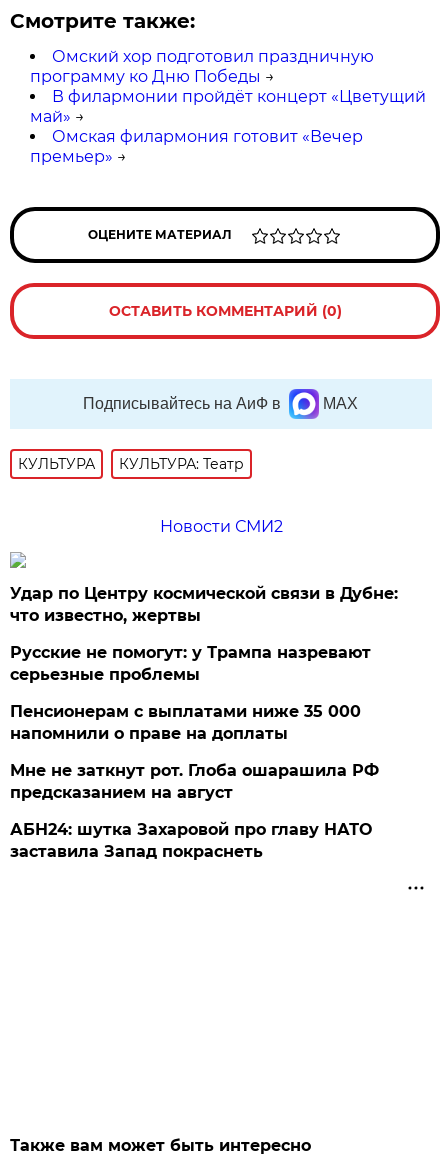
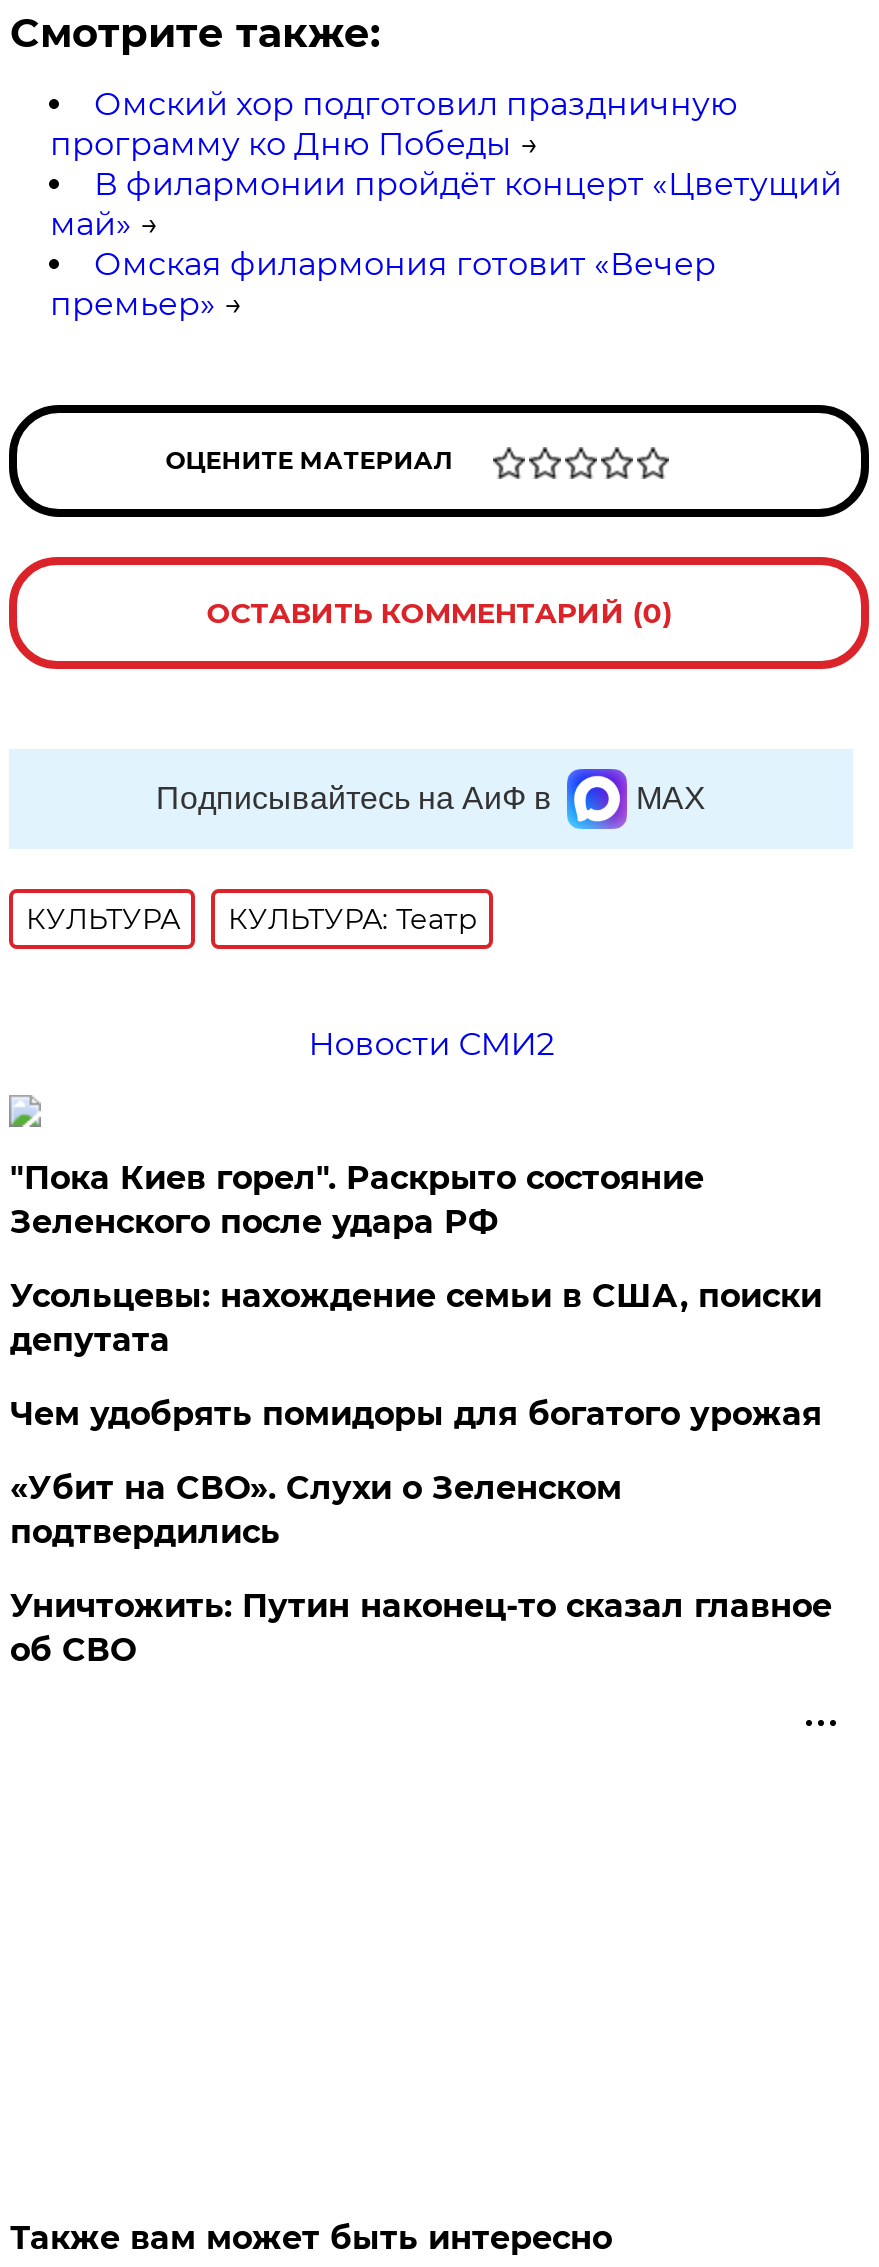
- Удар по Центру космической связи в Дубне:
- что известно, жертвы
+ "Пока Киев горел". Раскрыто состояние
+ Зеленского после удара РФ

- Русские не помогут: у Трампа назревают
- серьезные проблемы
+ Усольцевы: нахождение семьи в США, поиски
+ депутата

- Пенсионерам с выплатами ниже 35 000
- напомнили о праве на доплаты
+ Чем удобрять помидоры для богатого урожая

- Мне не заткнут рот. Глоба ошарашила РФ
- предсказанием на август
+ «Убит на СВО». Слухи о Зеленском
+ подтвердились

- АБН24: шутка Захаровой про главу НАТО
- заставила Запад покраснеть
+ Уничтожить: Путин наконец-то сказал главное
+ об СВО
